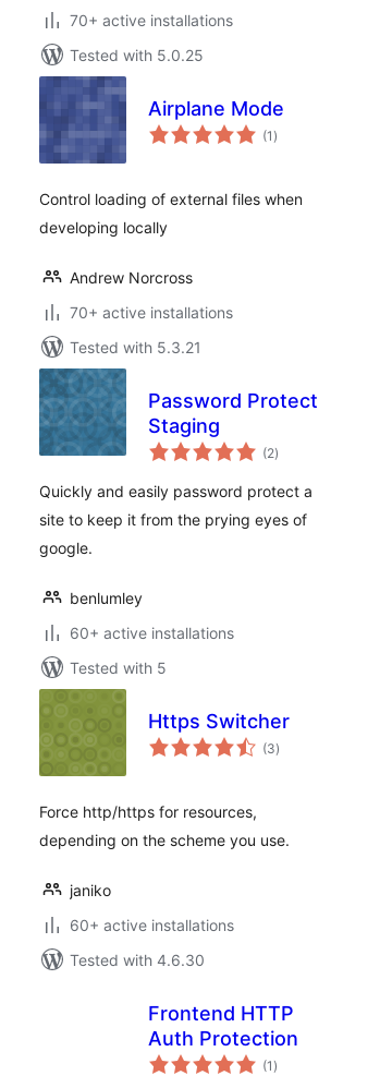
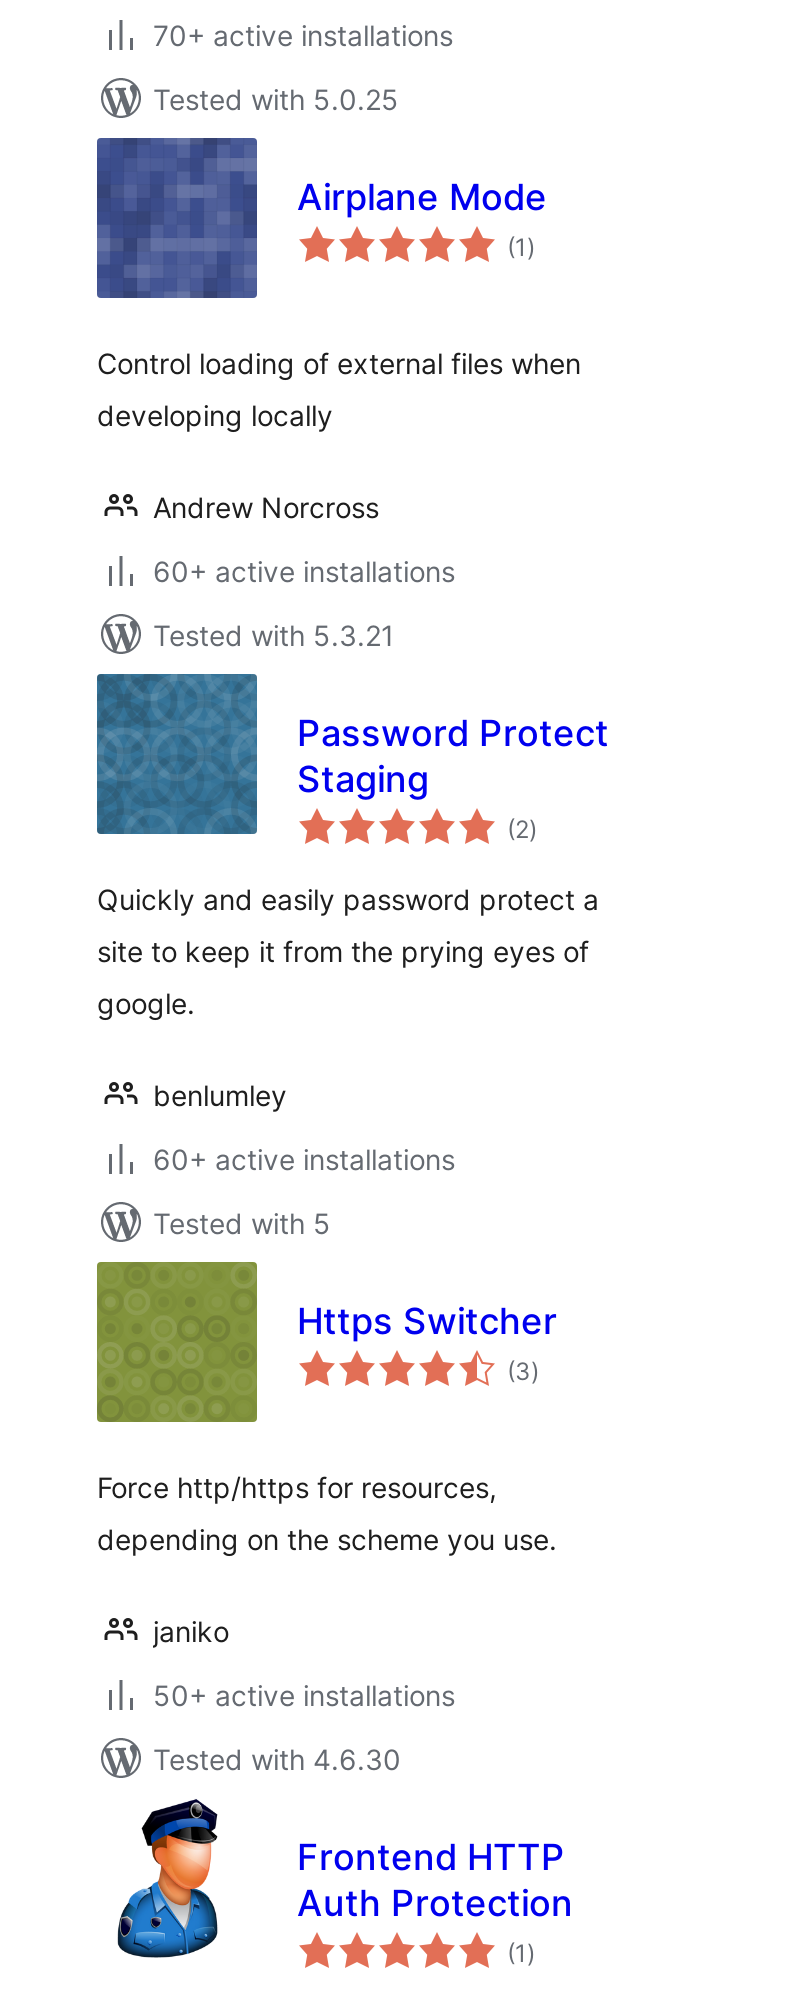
- 70+ active installations
+ 60+ active installations

- 60+ active installations
+ 50+ active installations

+ [image]
